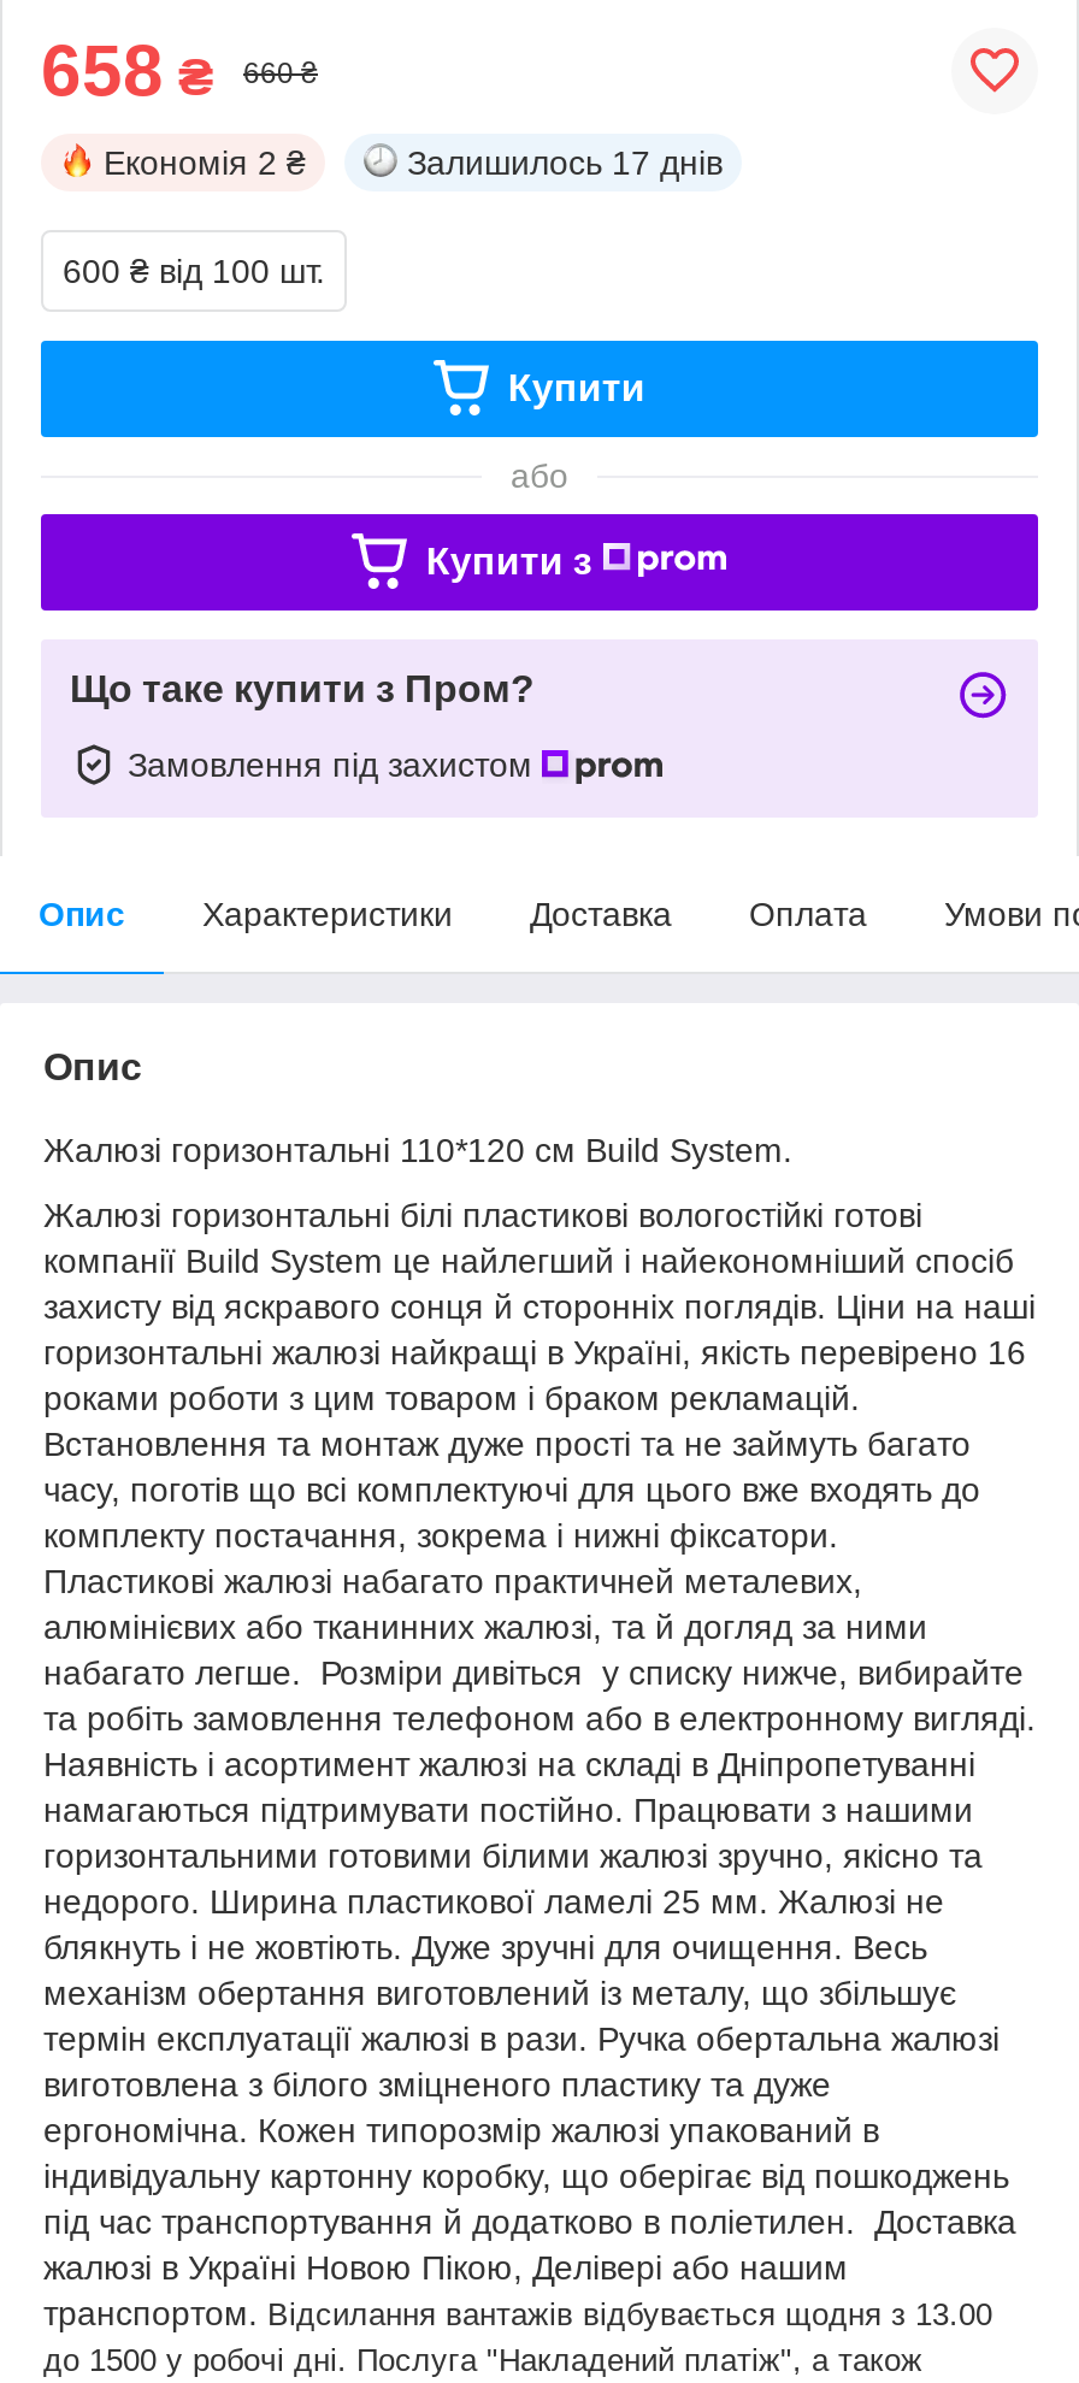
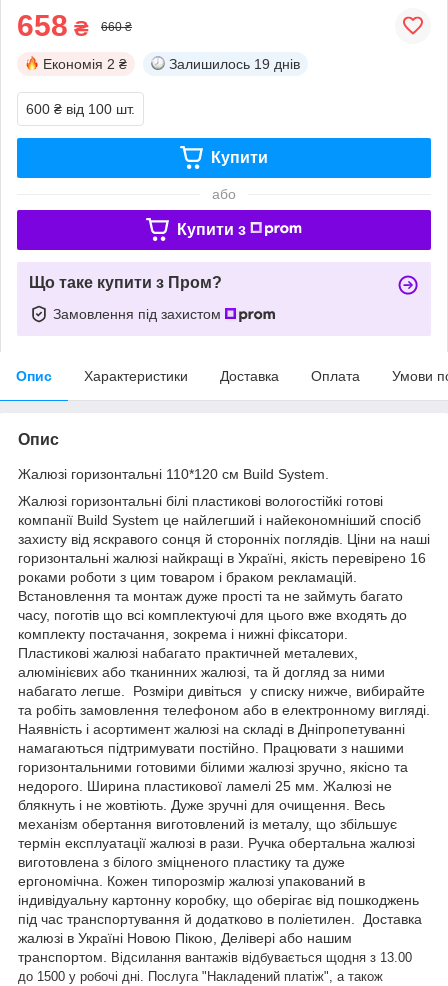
- Залишилось 17 днів
+ Залишилось 19 днів
